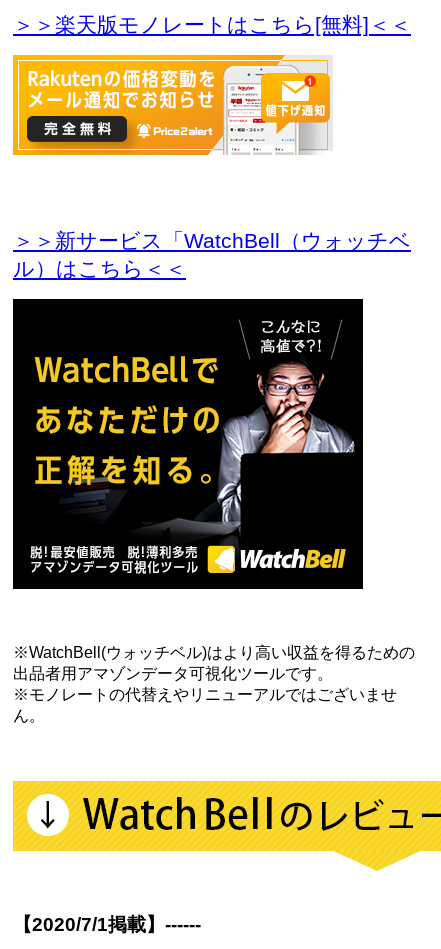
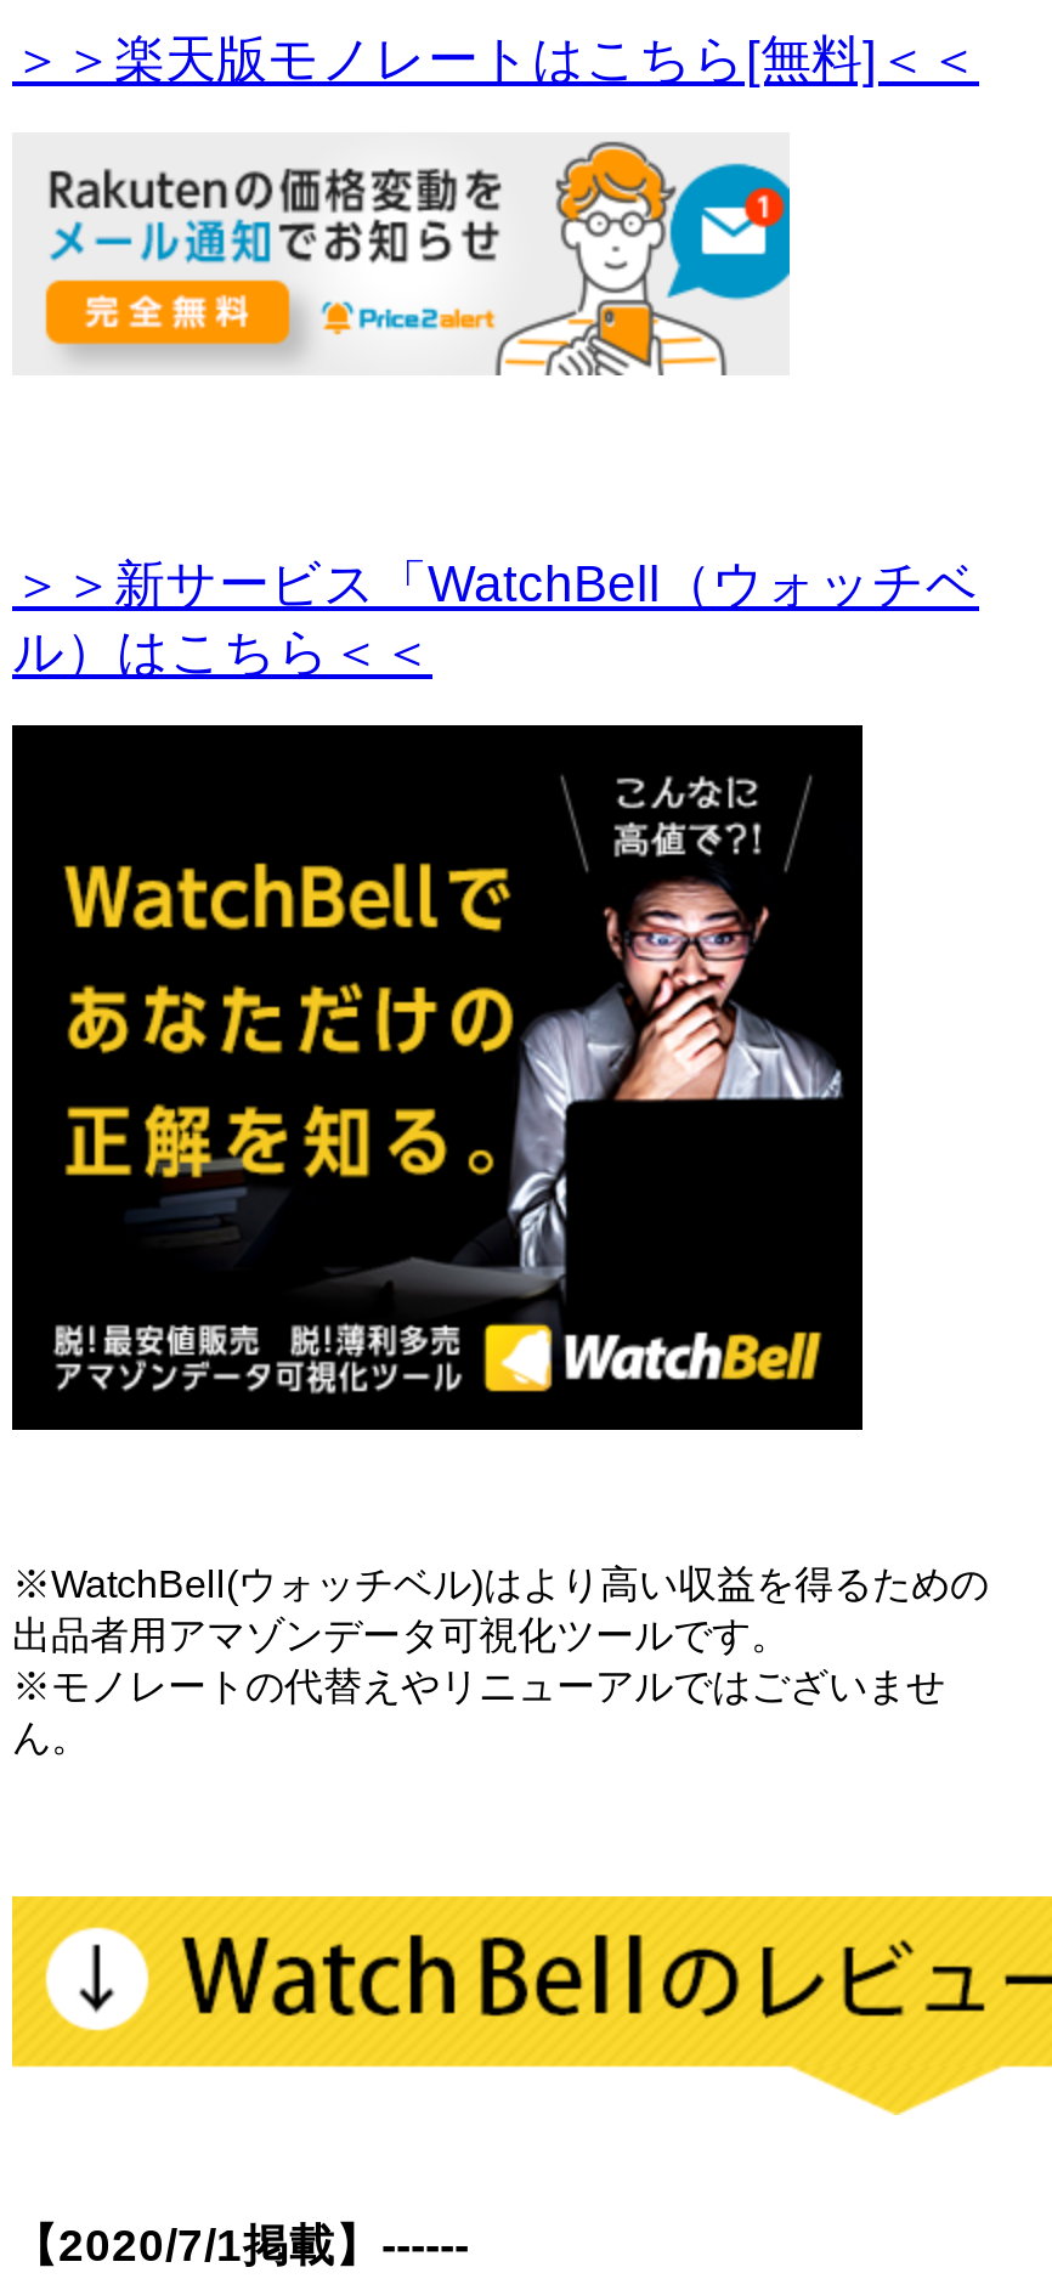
- [image]
+ [image]
